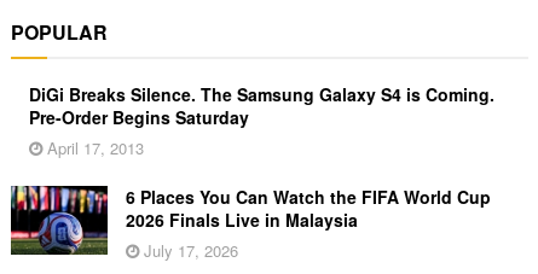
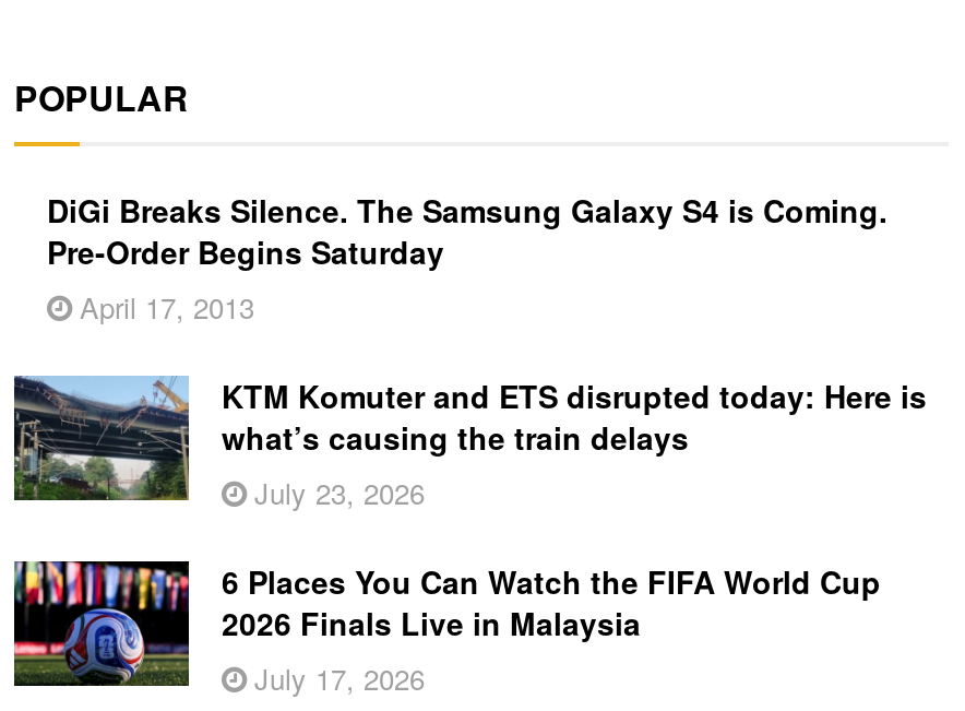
+ [image]
+ KTM Komuter and ETS disrupted today: Here is
+ what’s causing the train delays
+ July 23, 2026
